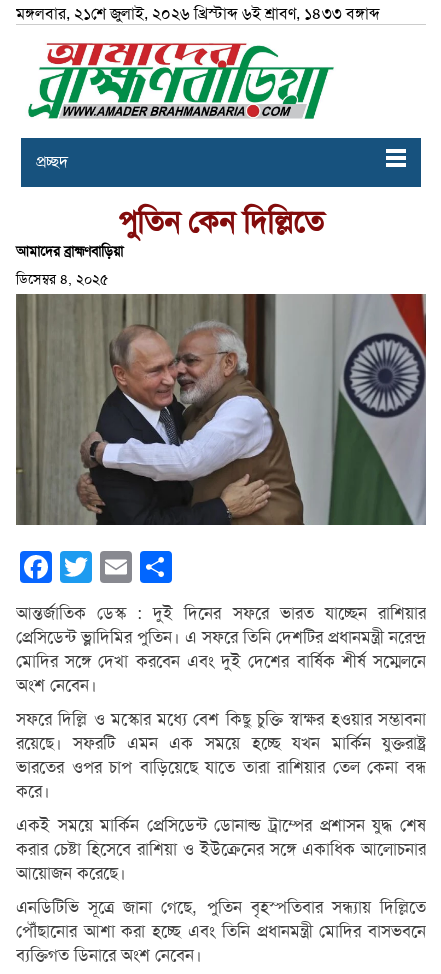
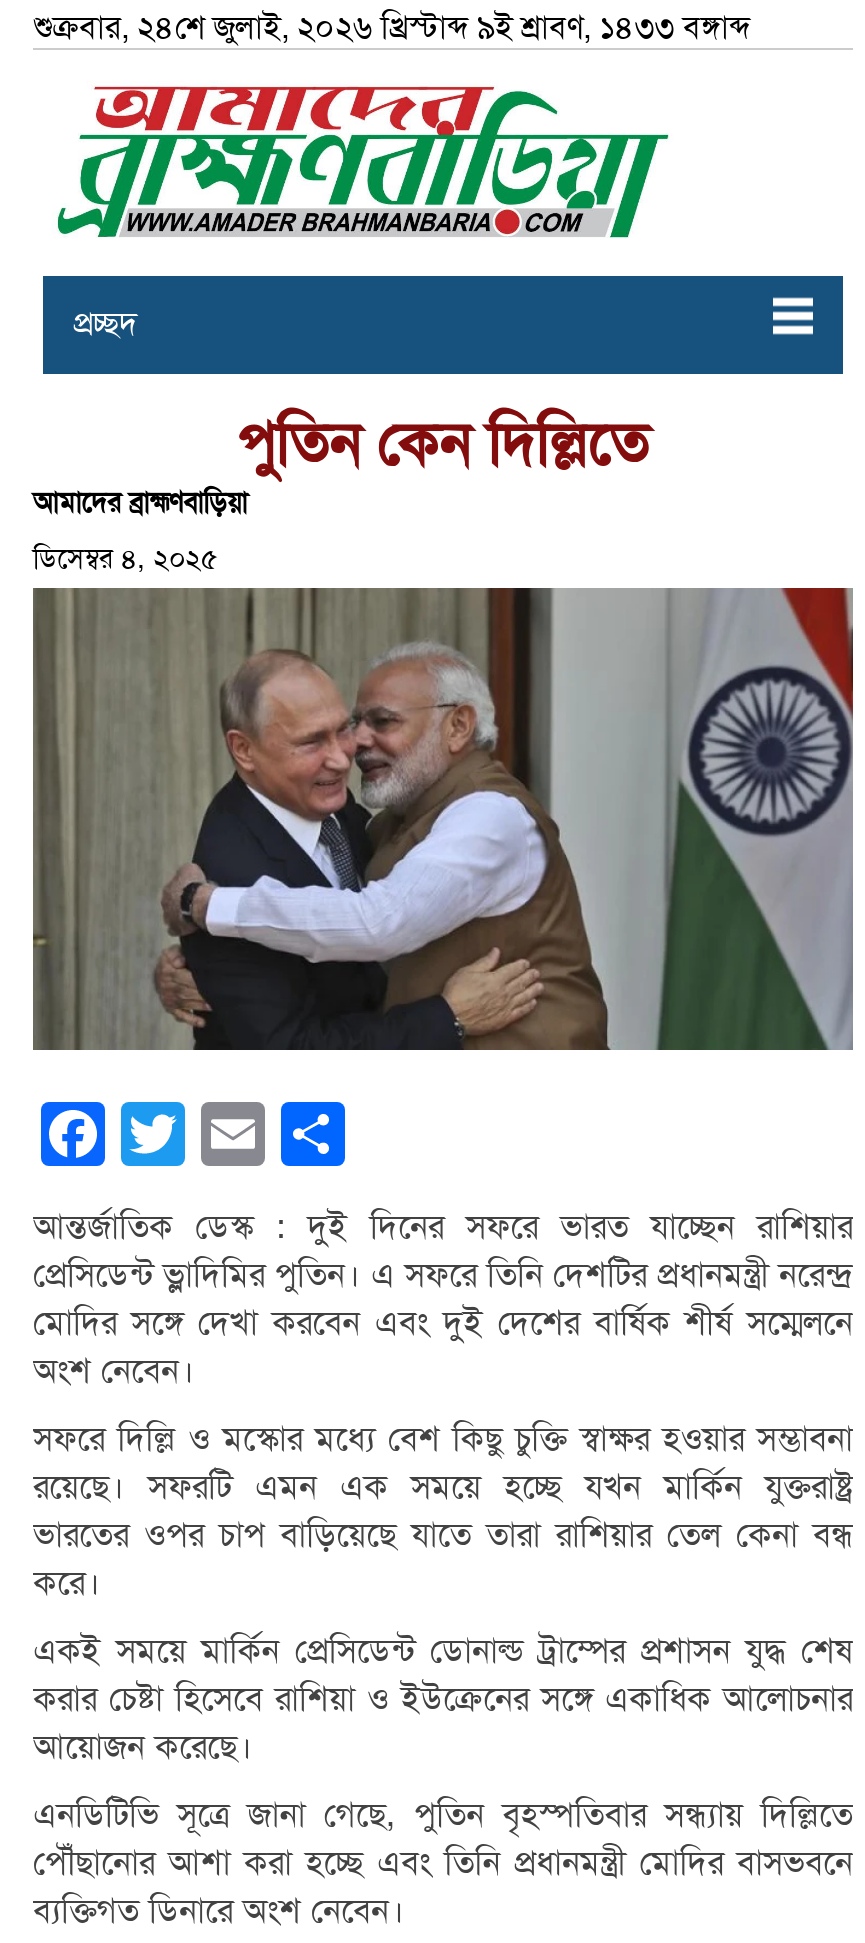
- মঙ্গলবার, ২১শে জুলাই, ২০২৬ খ্রিস্টাব্দ ৬ই শ্রাবণ, ১৪৩৩ বঙ্গাব্দ
+ শুক্রবার, ২৪শে জুলাই, ২০২৬ খ্রিস্টাব্দ ৯ই শ্রাবণ, ১৪৩৩ বঙ্গাব্দ
